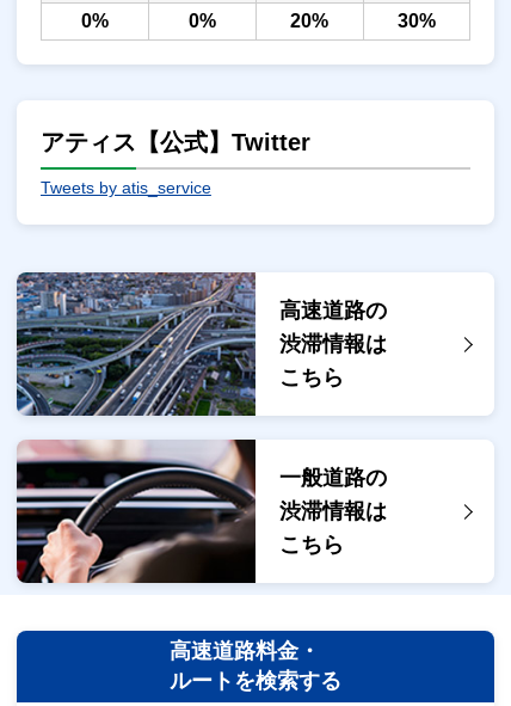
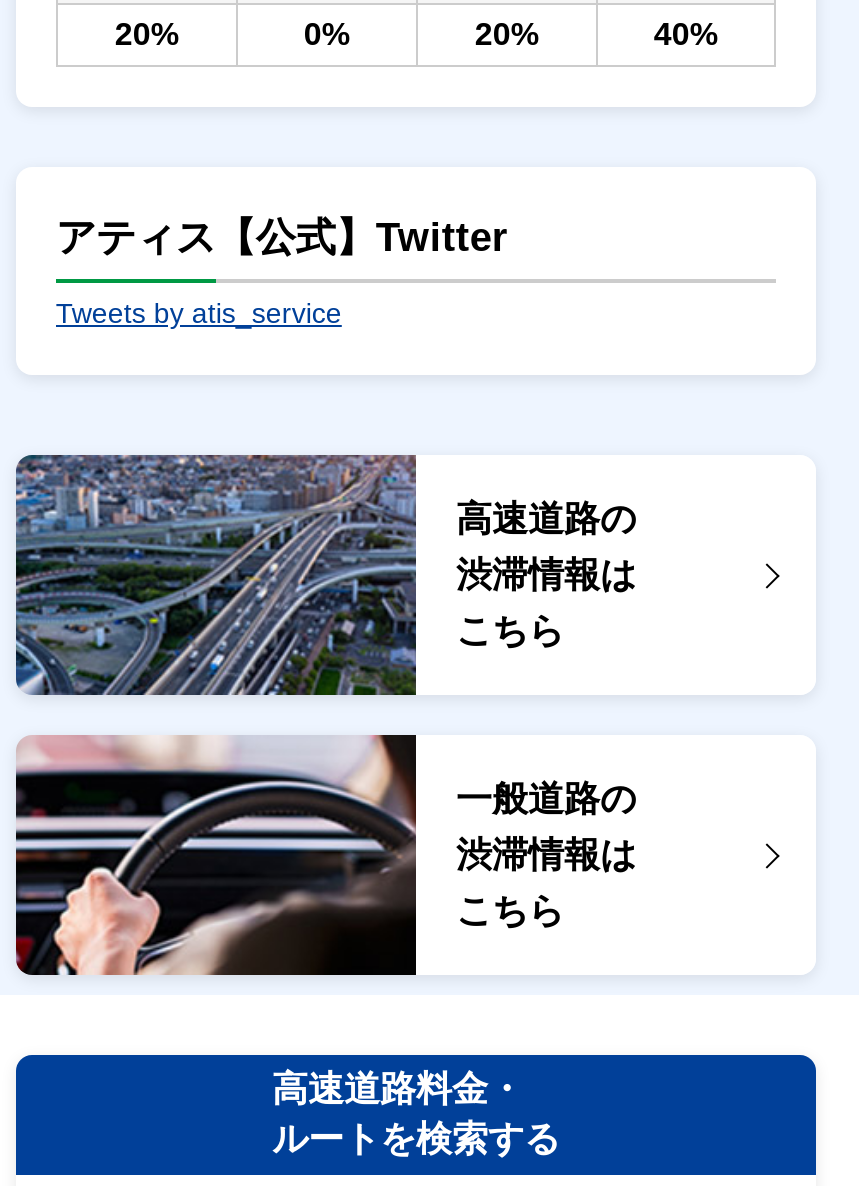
- 0%
+ 20%

- 30%
+ 40%
